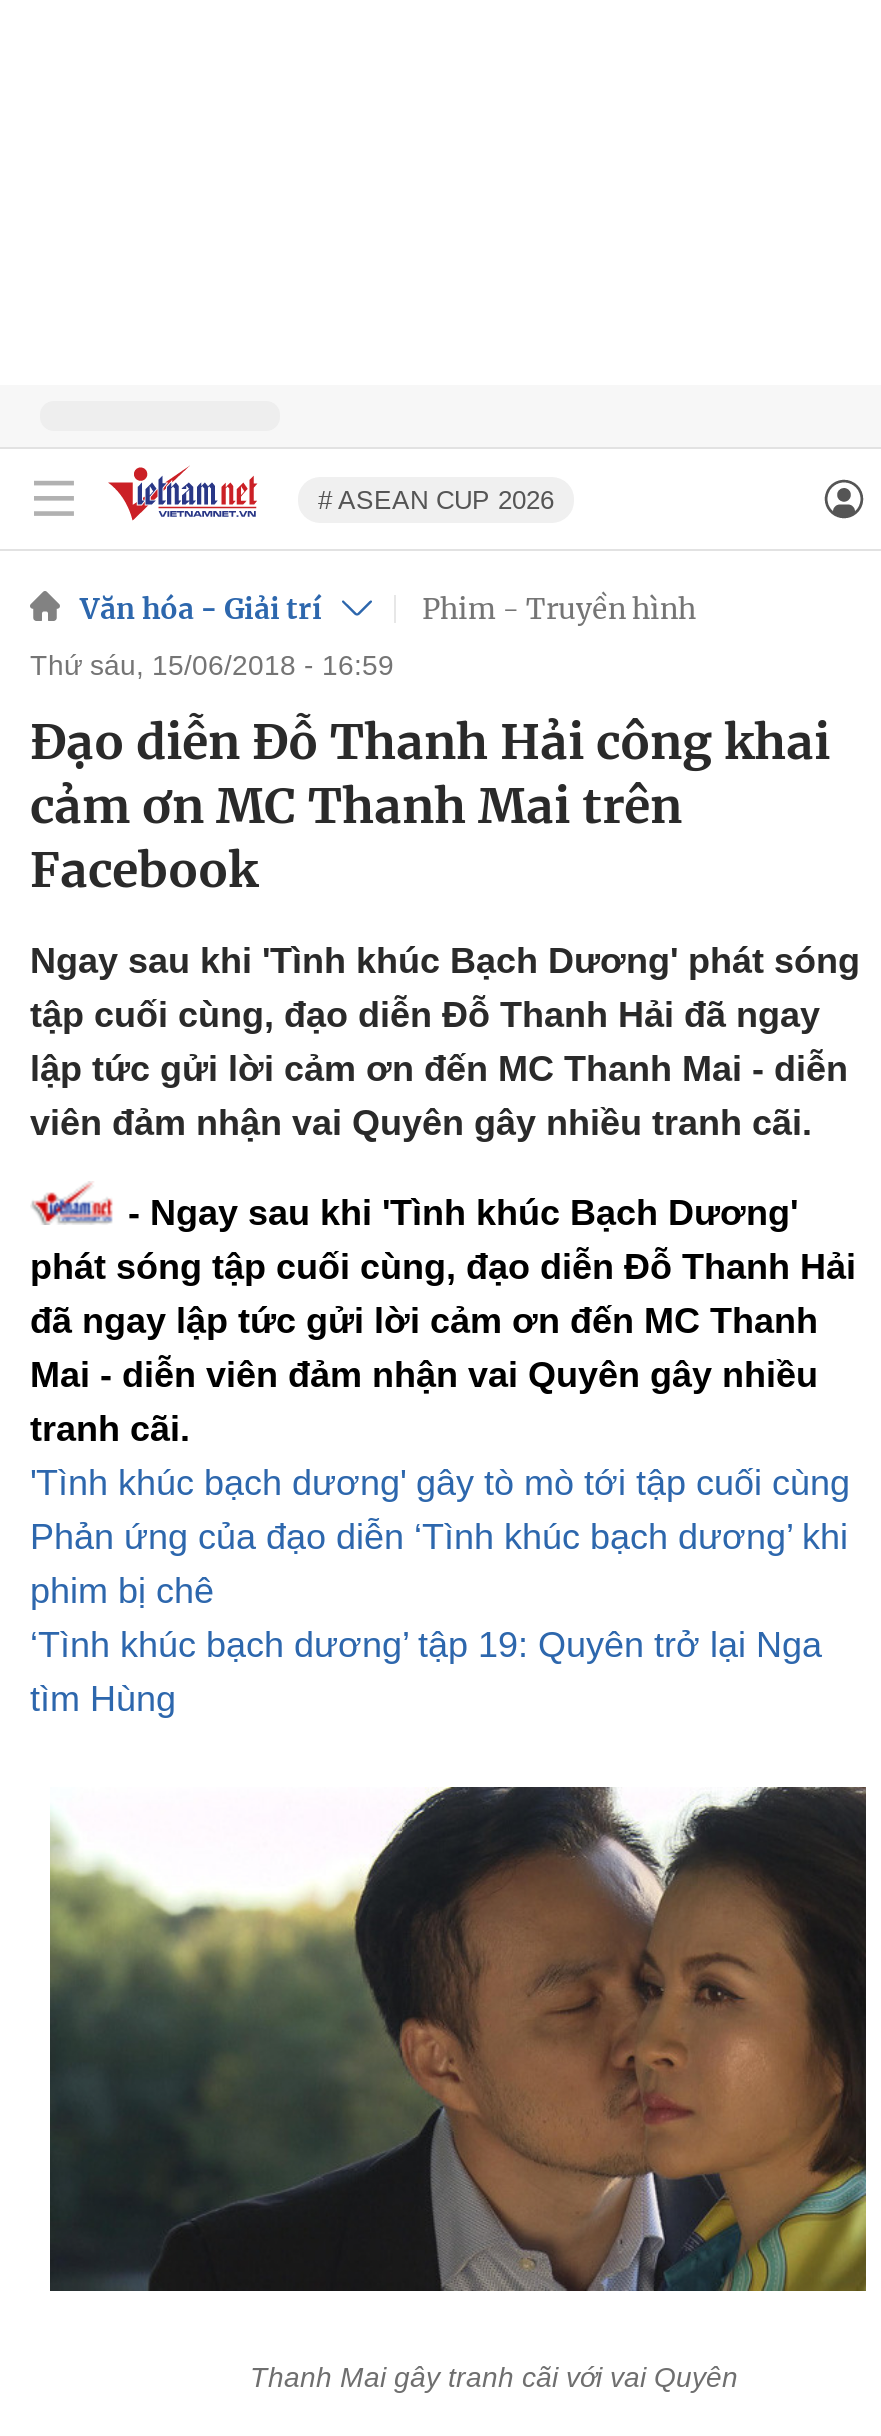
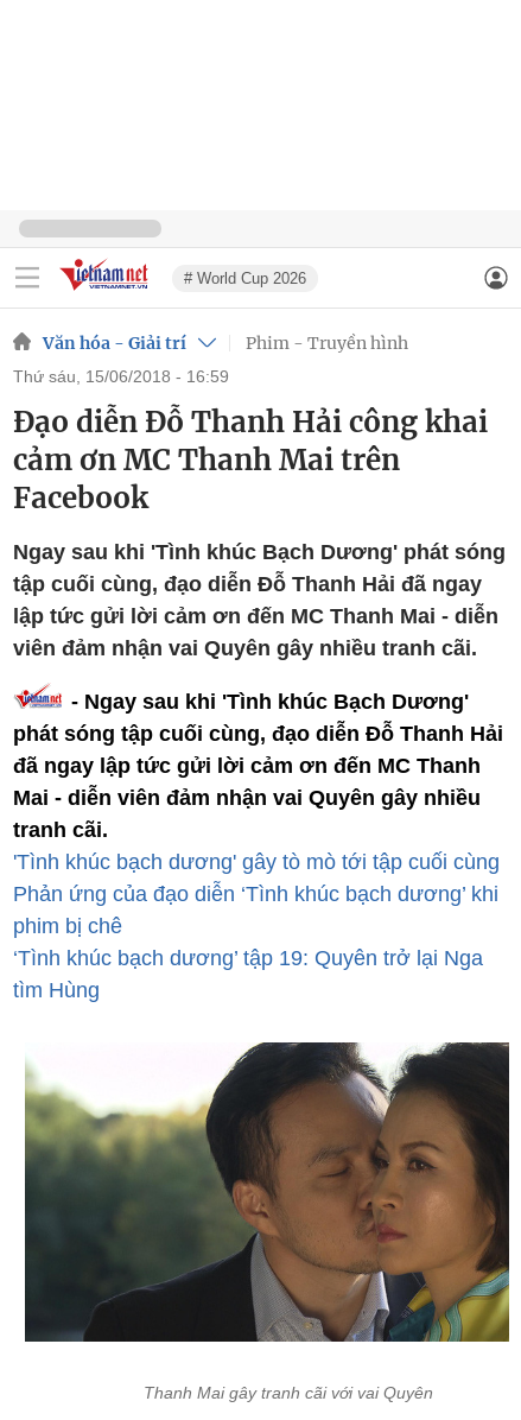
- # ASEAN CUP 2026
+ # World Cup 2026
